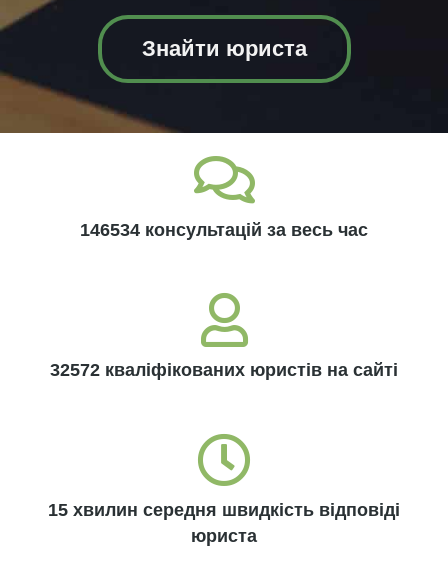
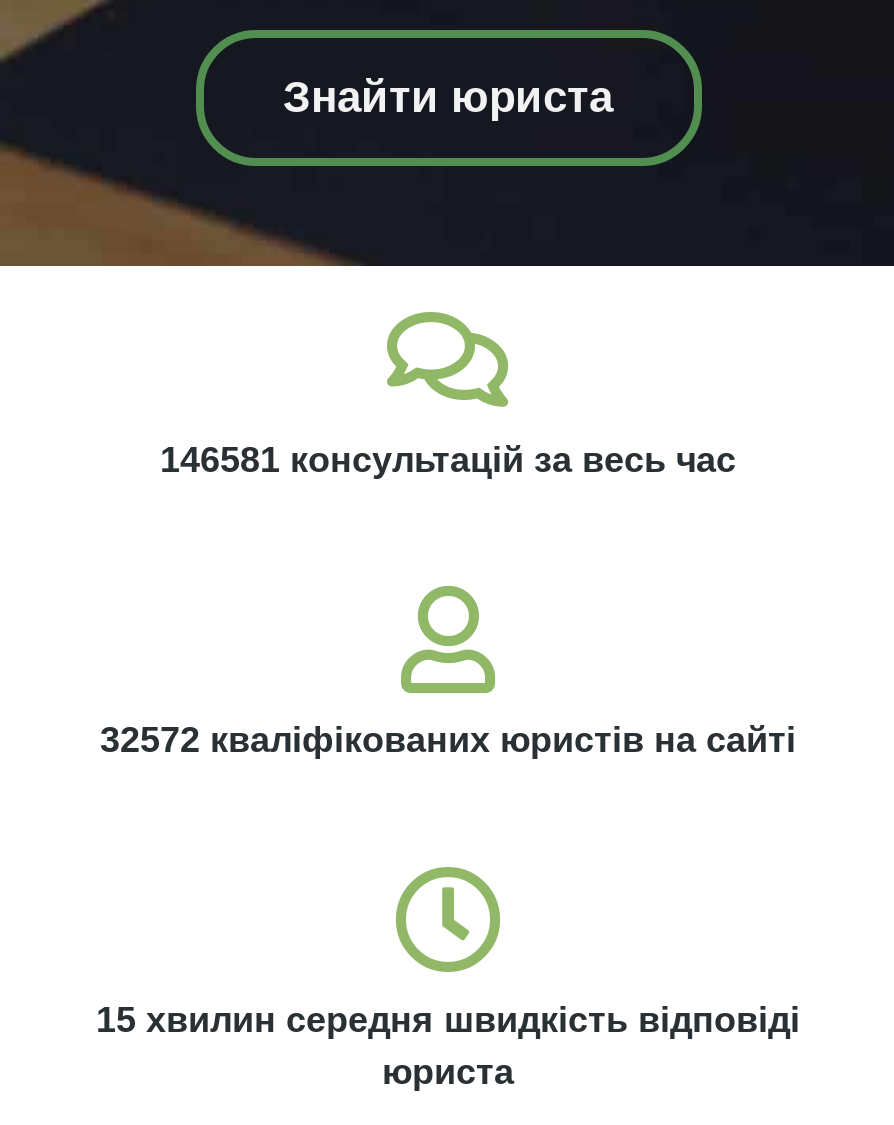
- 146534 консультацій за весь час
+ 146581 консультацій за весь час
